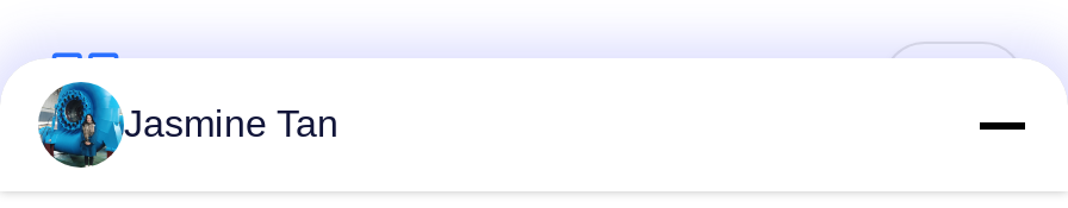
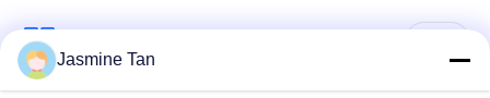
- [image]
+ [image]
